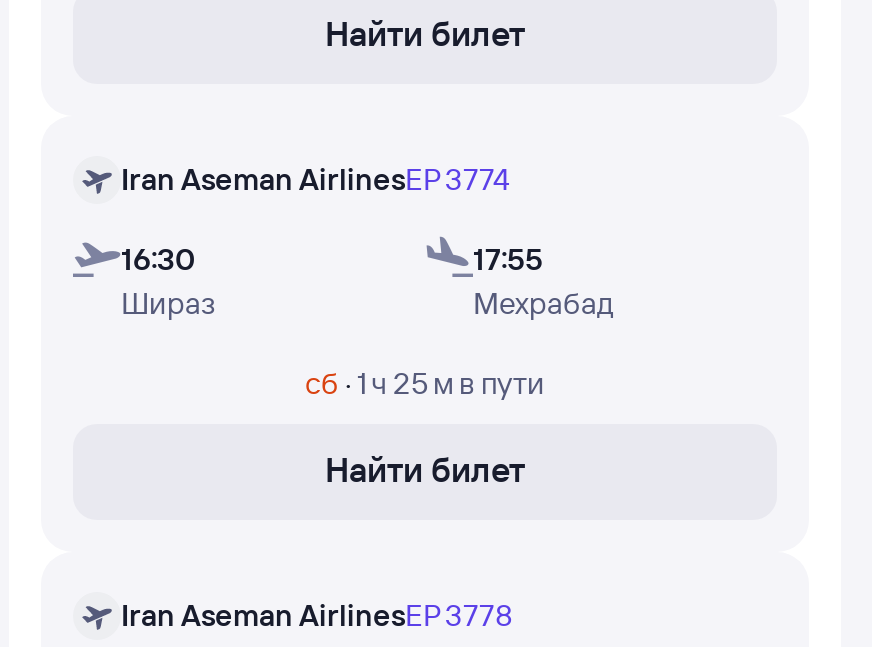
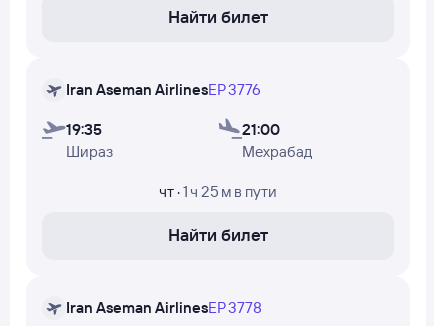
- Iran Aseman AirlinesEP 3774
+ Iran Aseman AirlinesEP 3776

- 16:30
+ 19:35

- 17:55
+ 21:00

- сб · 1 ч 25 м в пути
+ чт · 1 ч 25 м в пути
